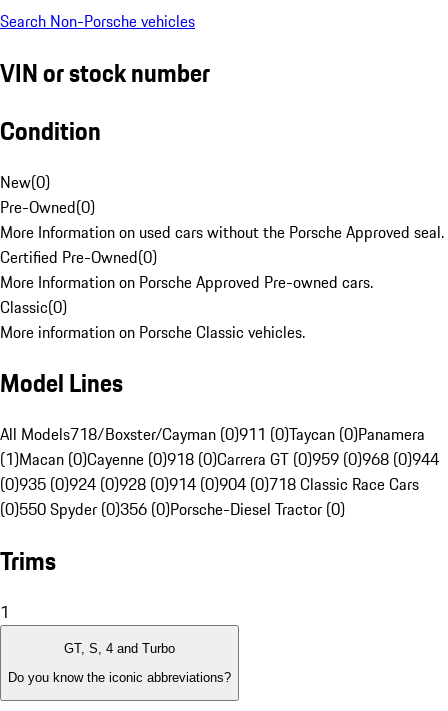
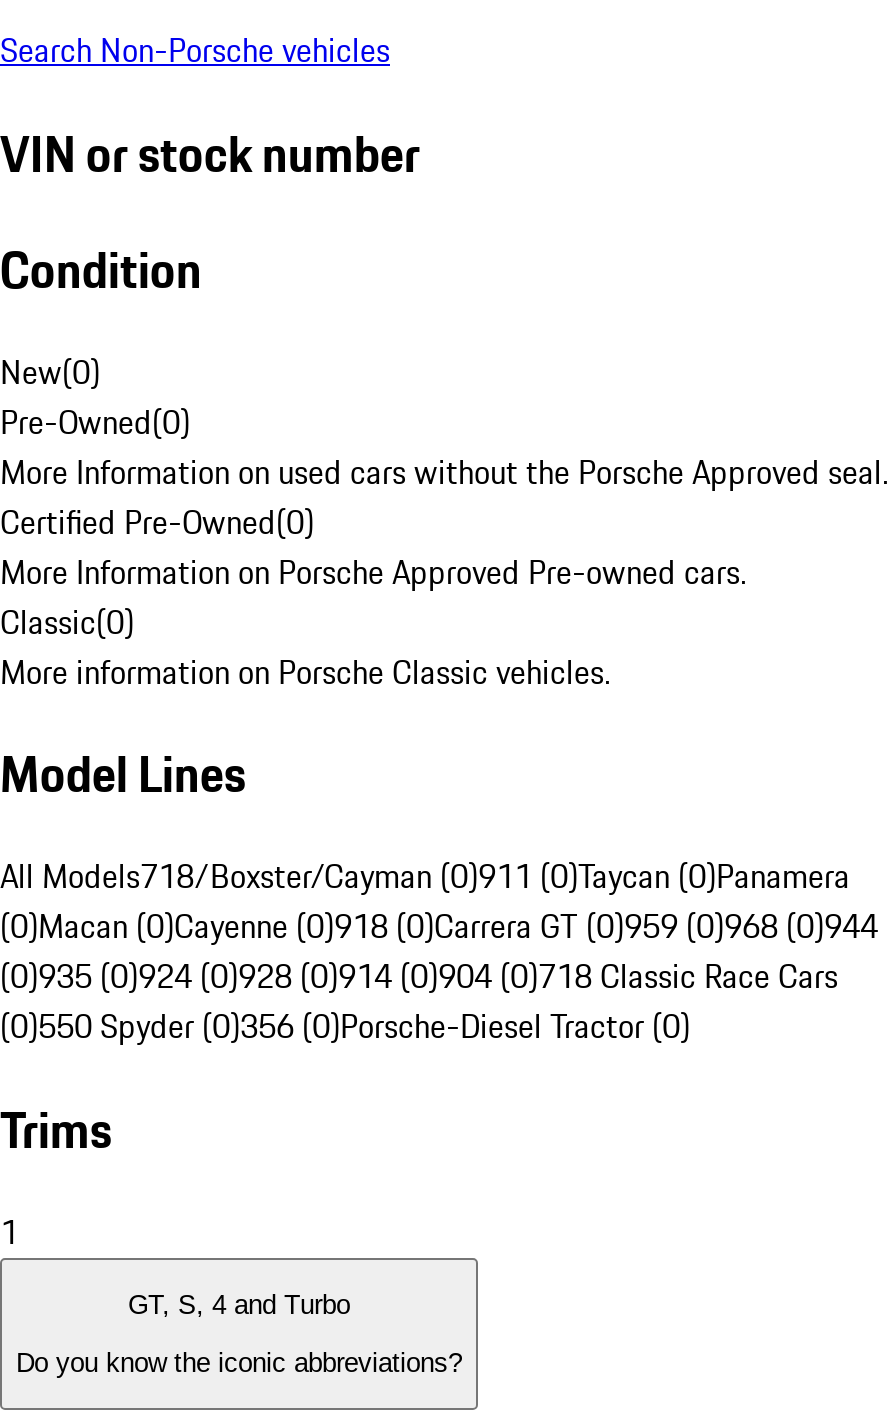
- (1)Macan (0)Cayenne (0)918 (0)Carrera GT (0)959 (0)968 (0)944
+ (0)Macan (0)Cayenne (0)918 (0)Carrera GT (0)959 (0)968 (0)944
